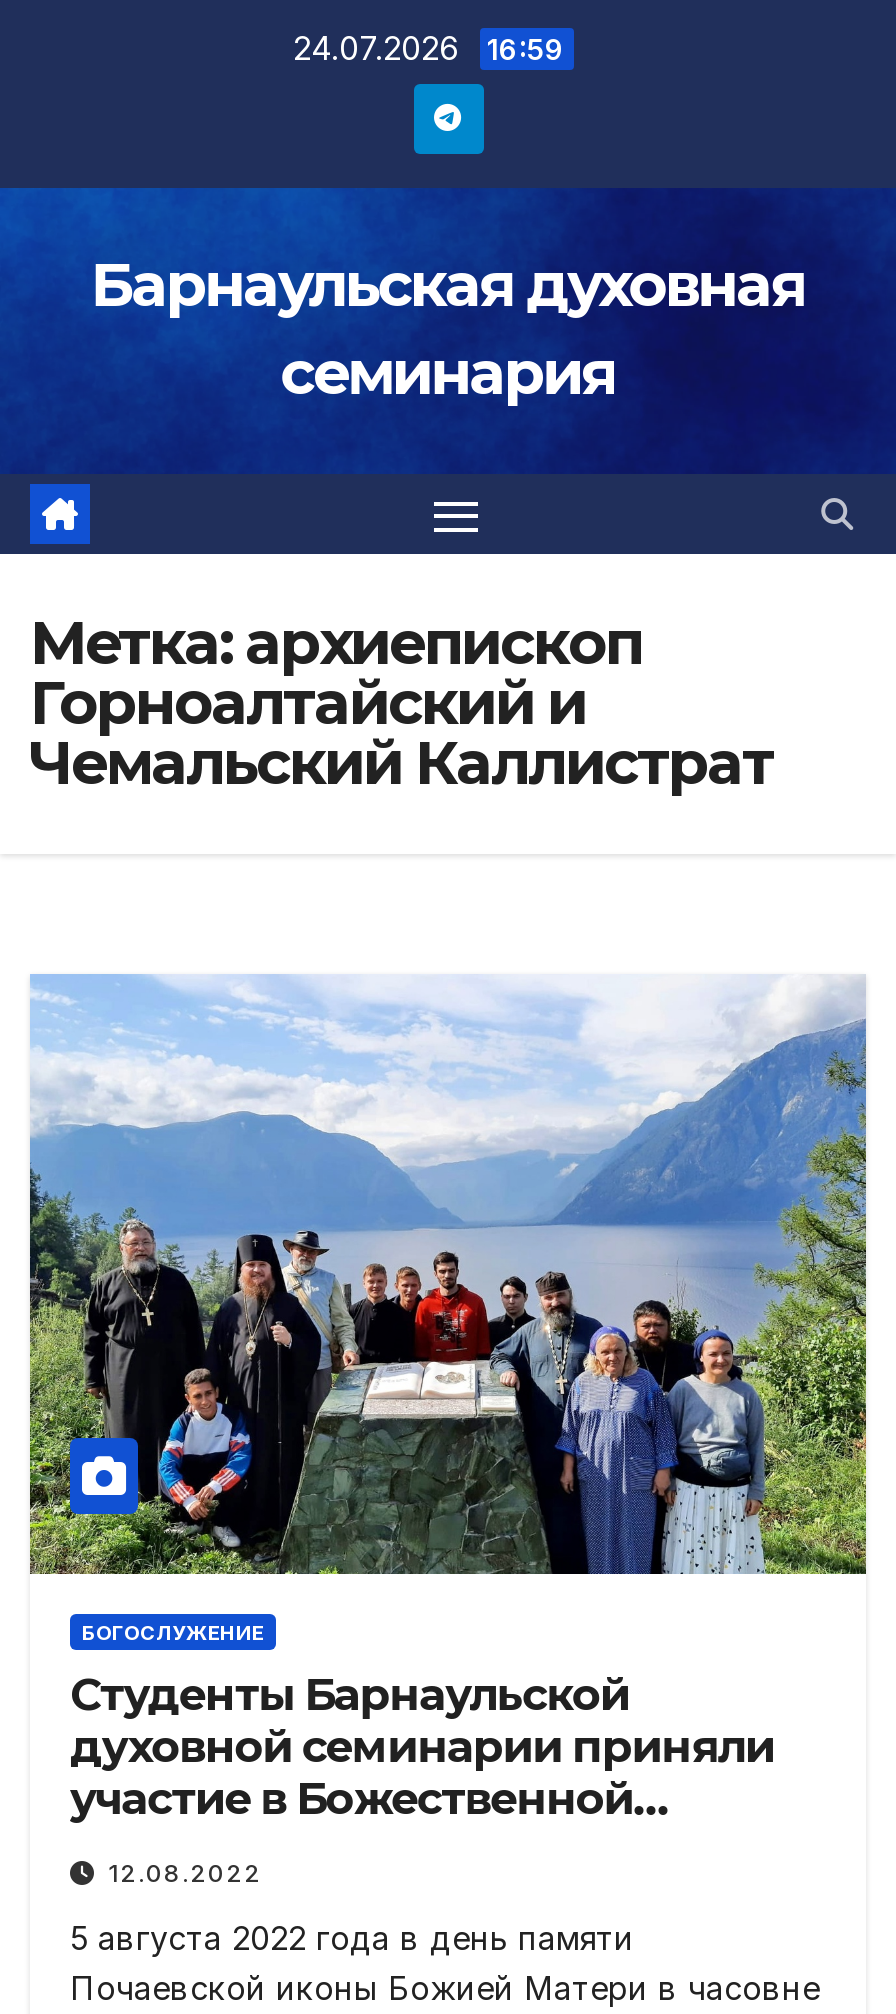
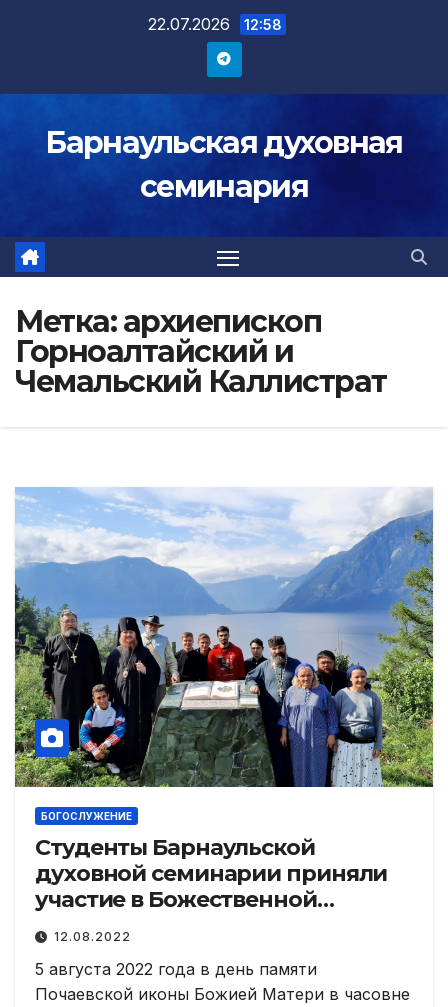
- 24.07.2026 16:59
+ 22.07.2026 12:58
